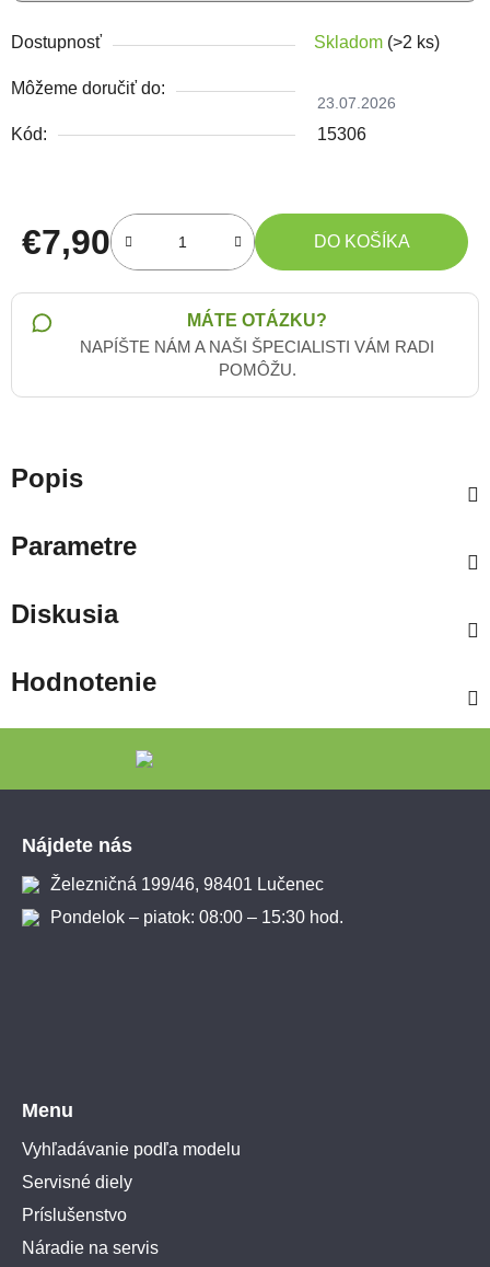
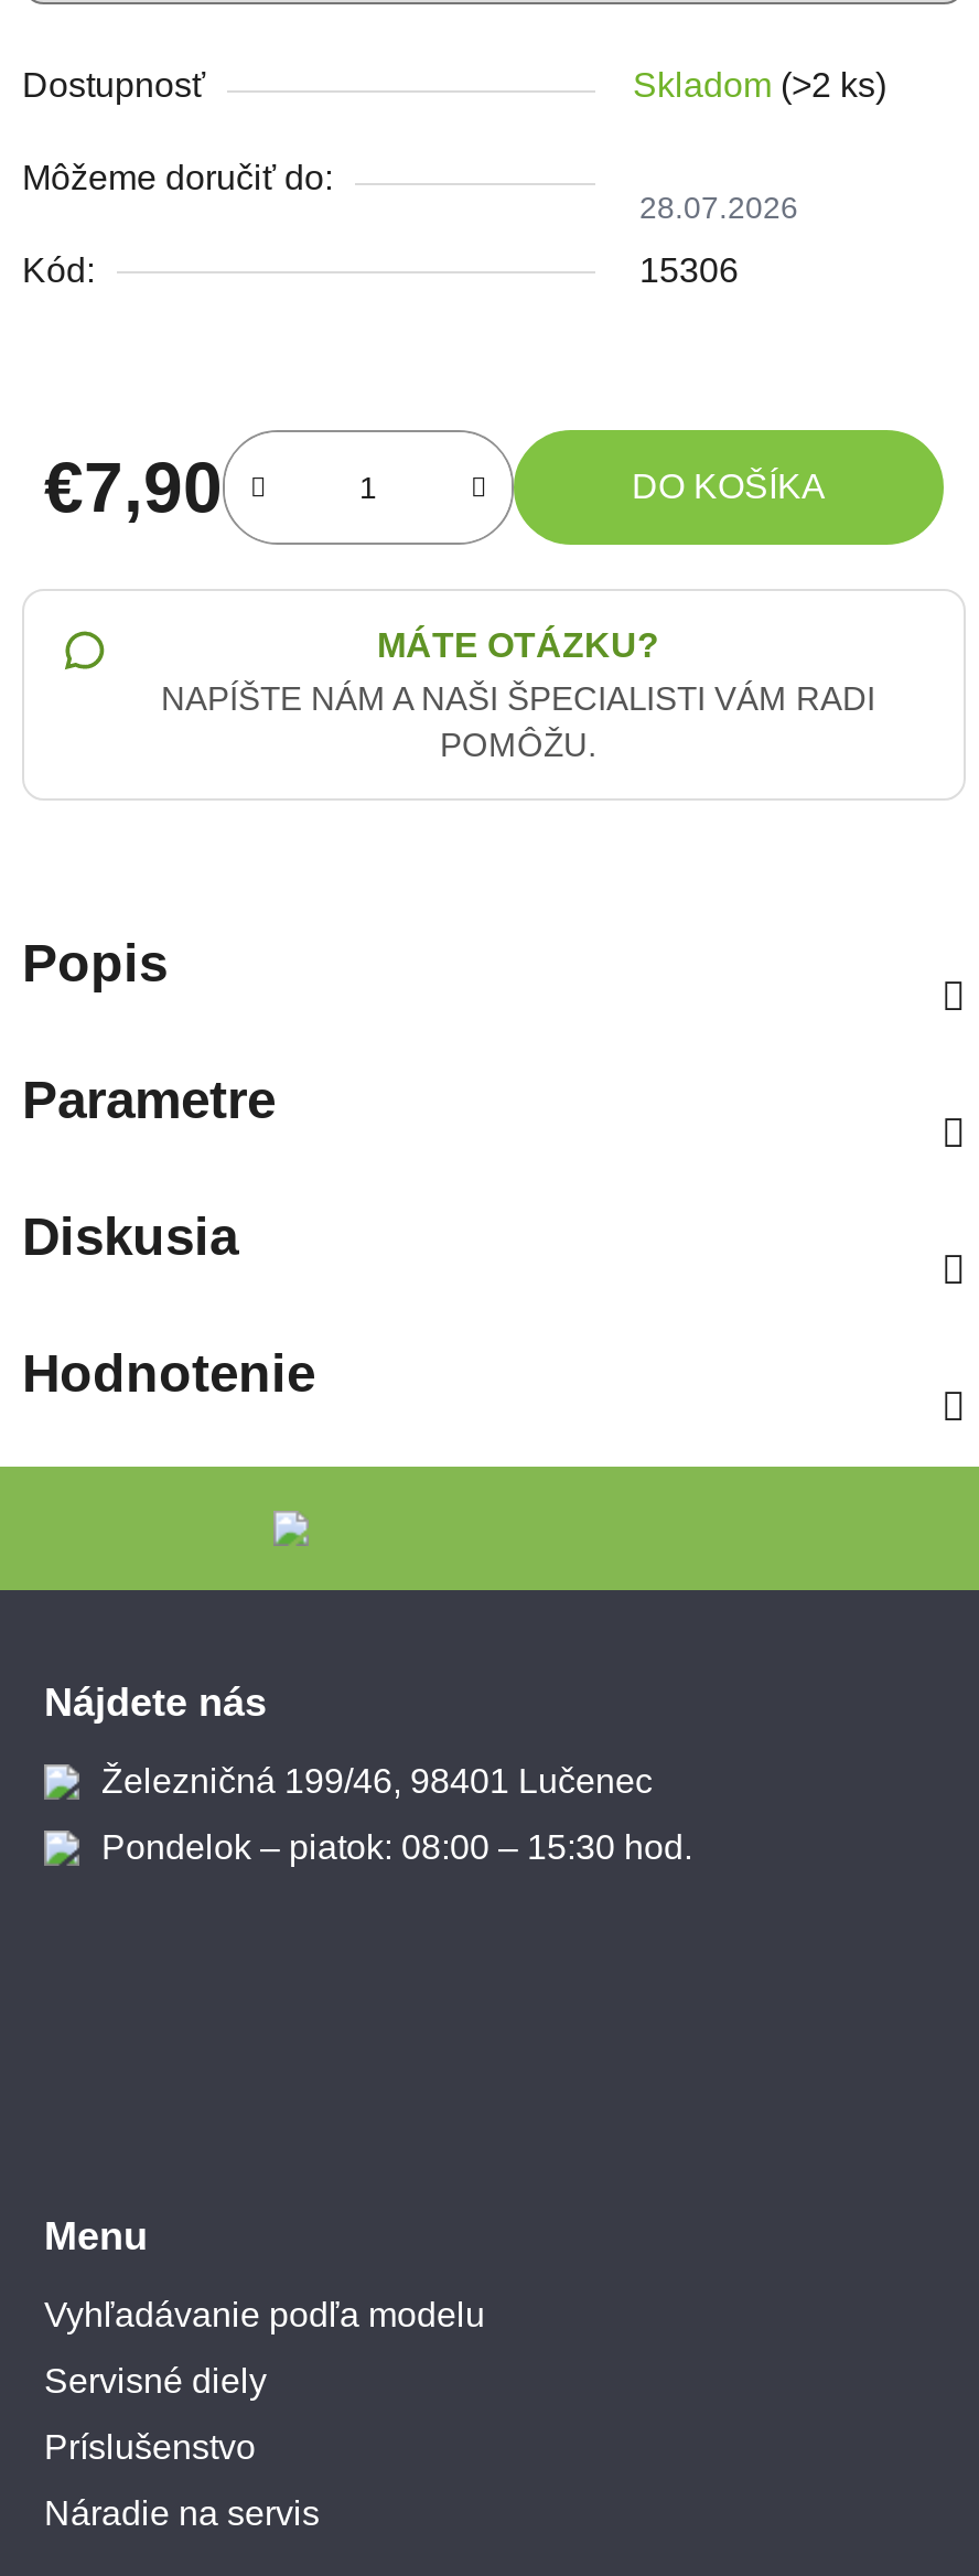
- 23.07.2026
+ 28.07.2026
